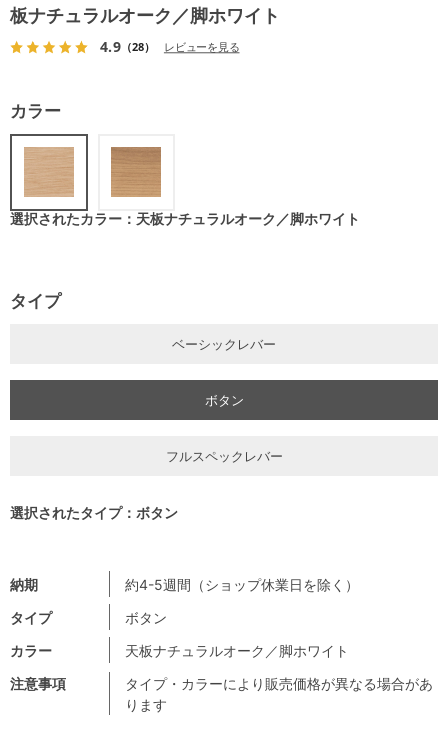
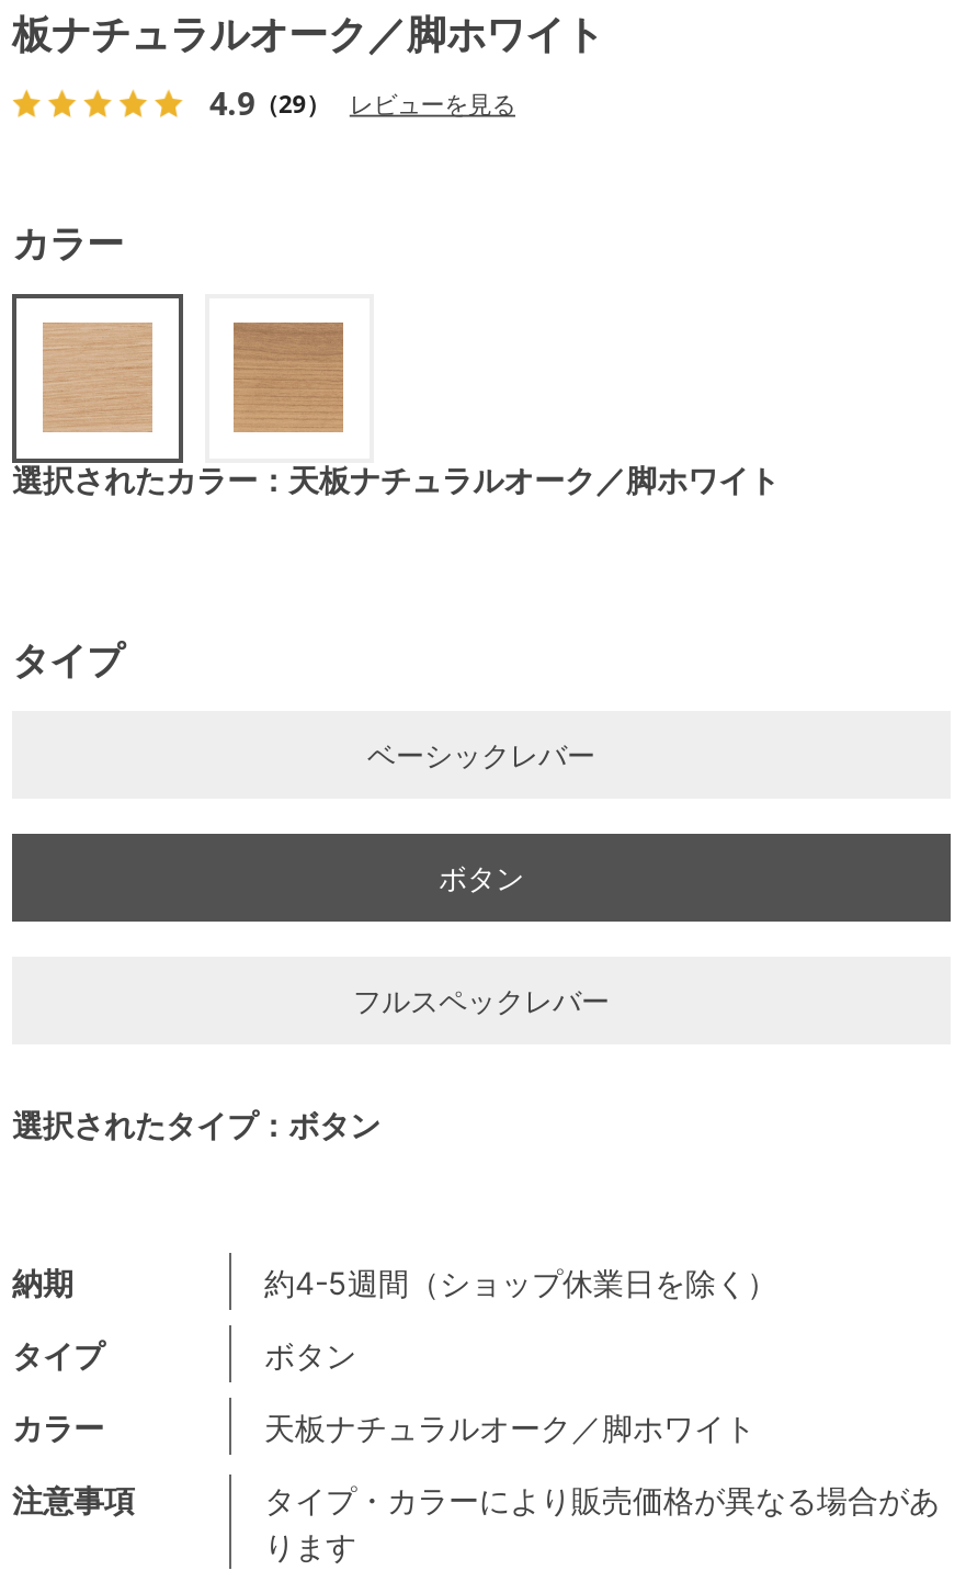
- 4.9（28） レビューを見る
+ 4.9（29） レビューを見る
